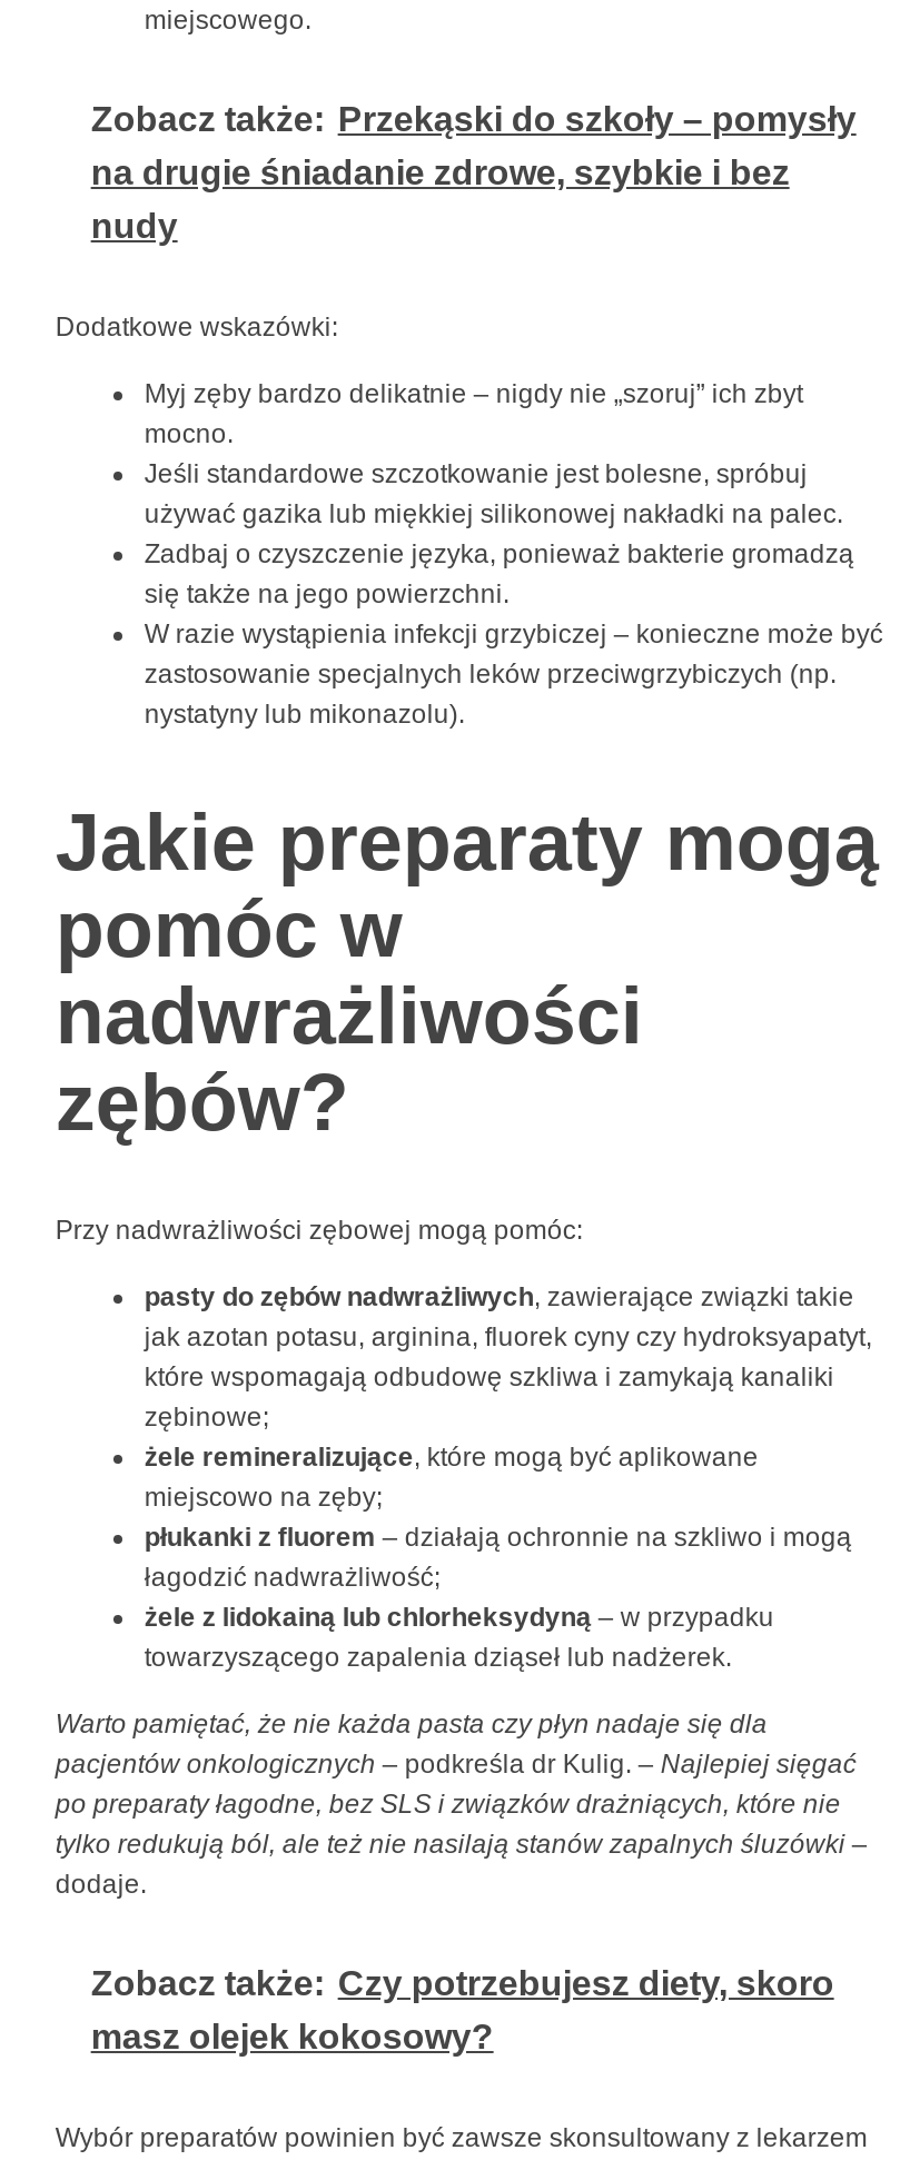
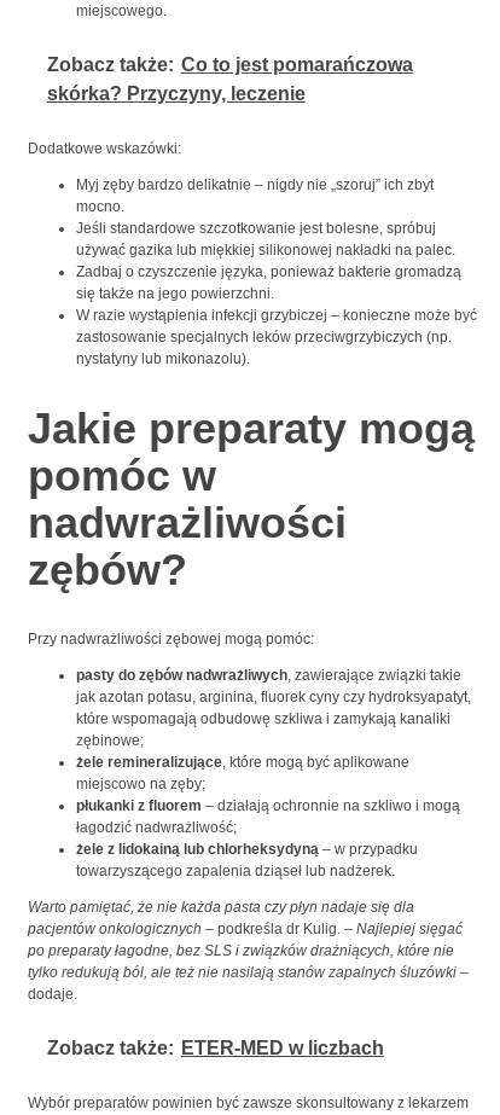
- Zobacz także: Przekąski do szkoły – pomysły
- na drugie śniadanie zdrowe, szybkie i bez
- nudy
+ Zobacz także: Co to jest pomarańczowa
+ skórka? Przyczyny, leczenie

- Zobacz także: Czy potrzebujesz diety, skoro
- masz olejek kokosowy?
+ Zobacz także: ETER-MED w liczbach
